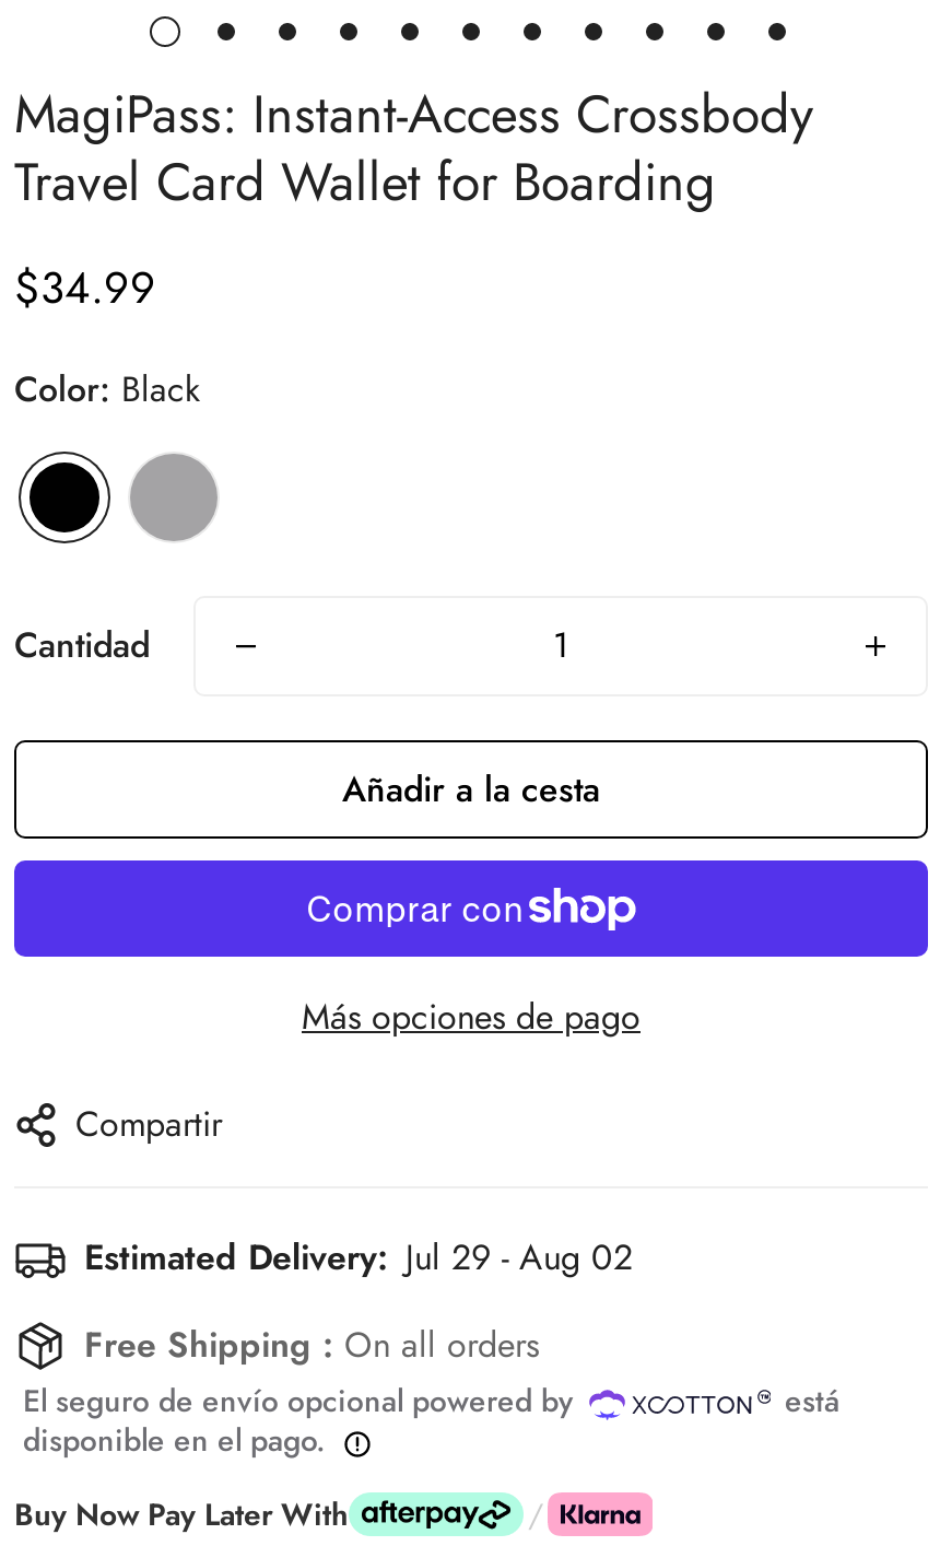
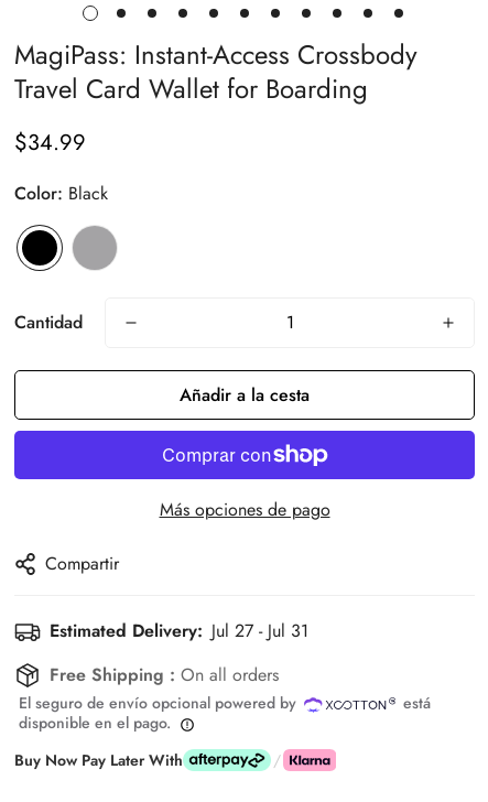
- Estimated Delivery: Jul 29 - Aug 02
+ Estimated Delivery: Jul 27 - Jul 31
